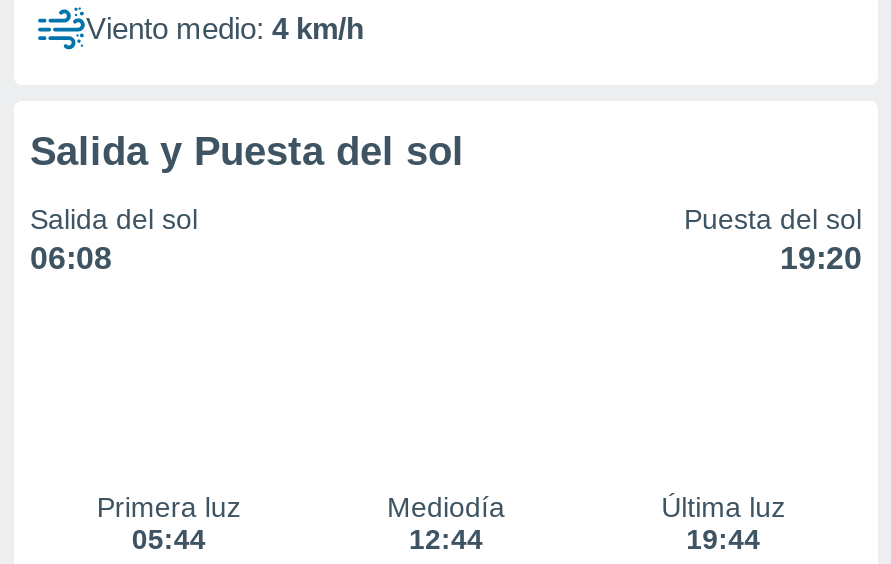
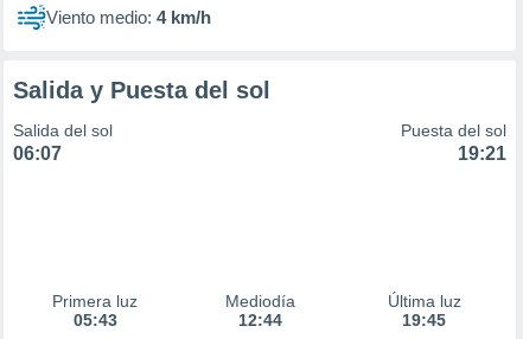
- 06:08
+ 06:07

- 19:20
+ 19:21

- 05:44
+ 05:43

- 19:44
+ 19:45
